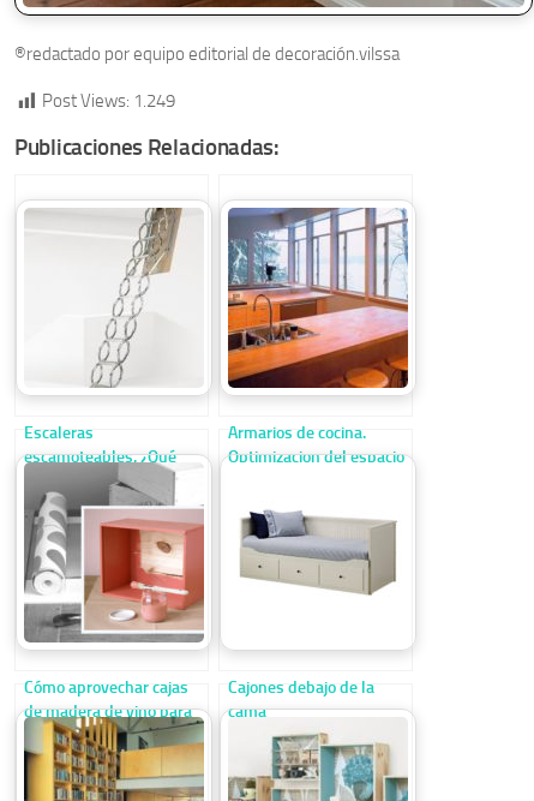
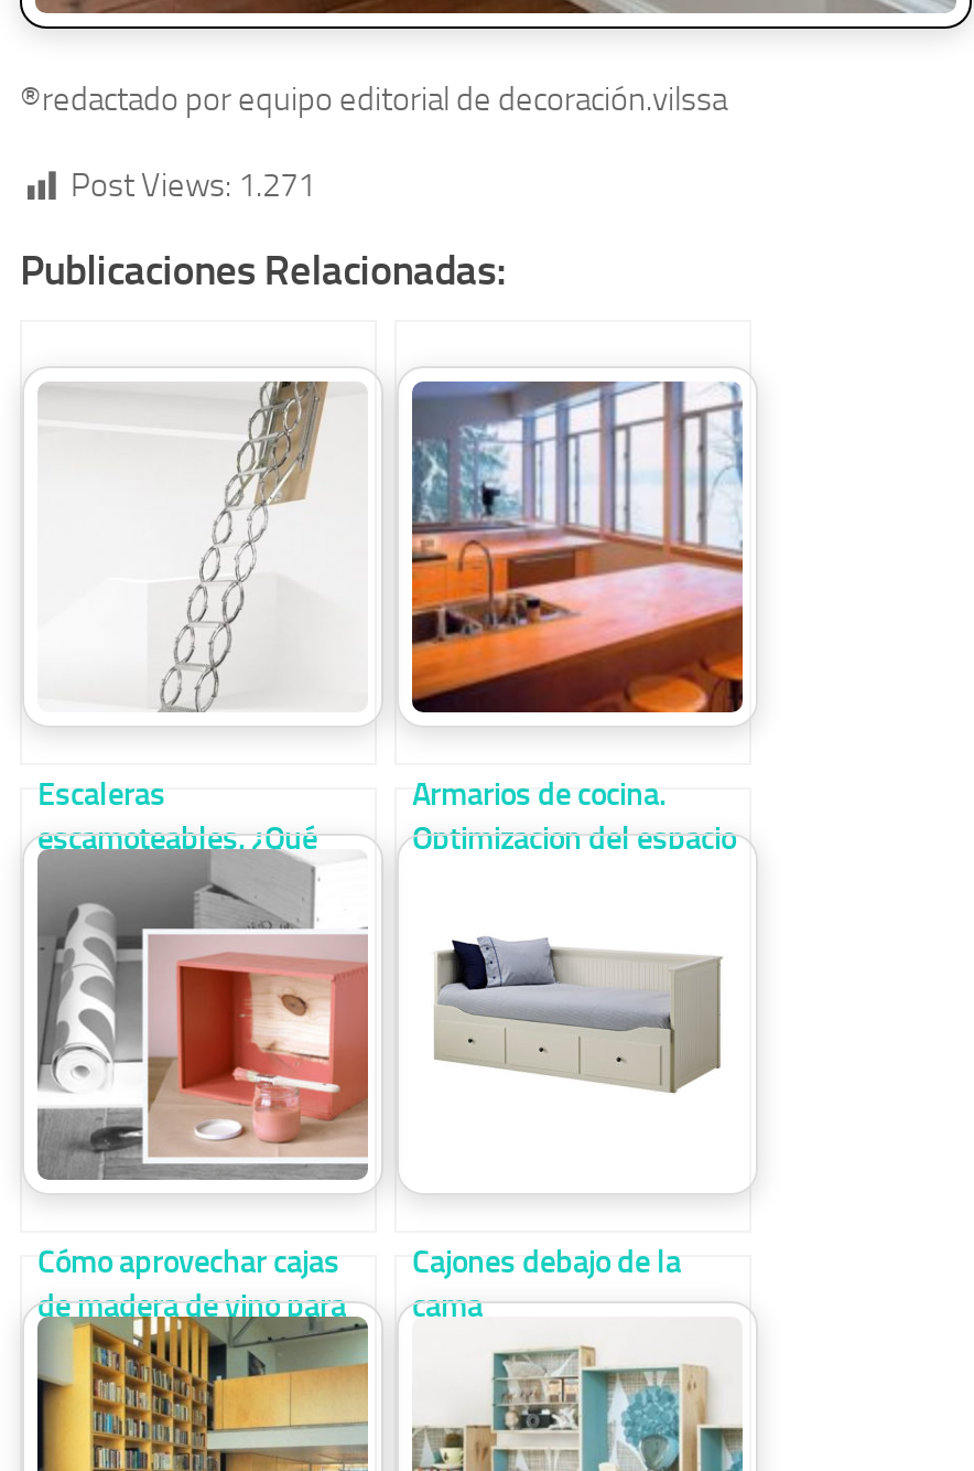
- Post Views: 1.249
+ Post Views: 1.271
